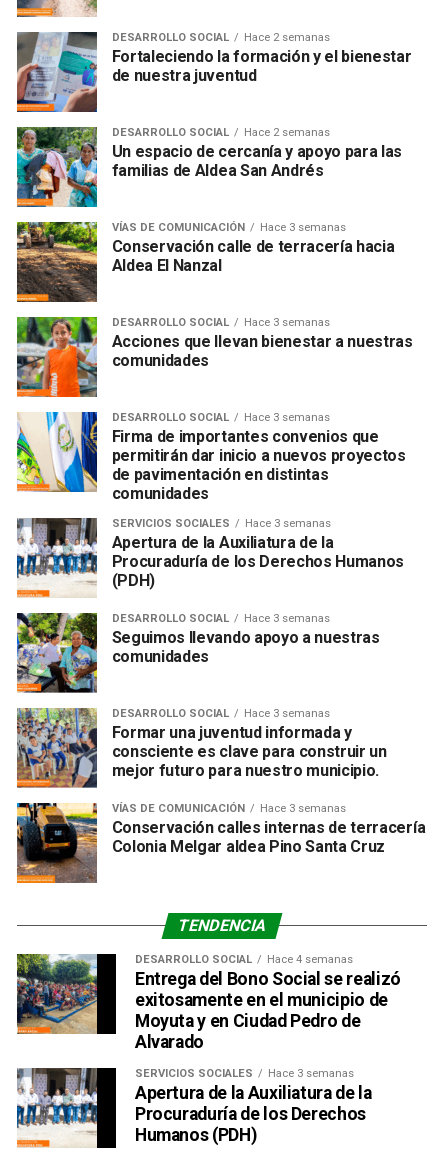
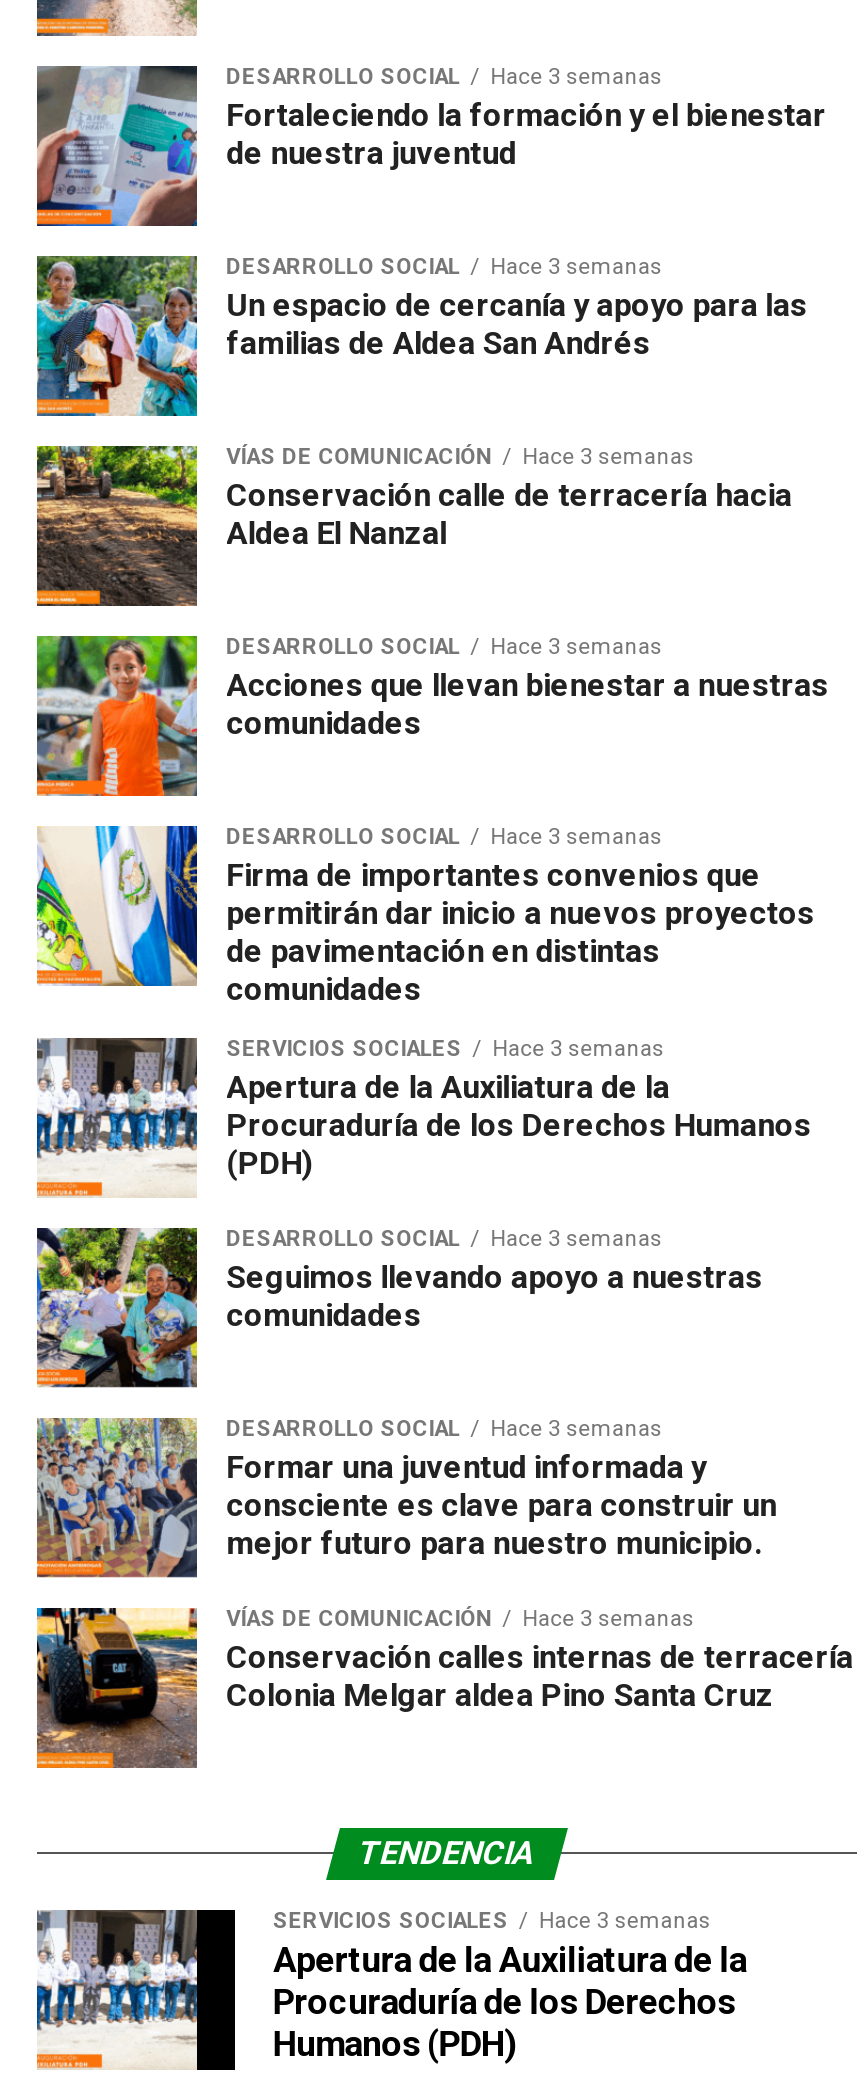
- DESARROLLO SOCIAL Hace 2 semanas
+ DESARROLLO SOCIAL Hace 3 semanas

- DESARROLLO SOCIAL Hace 2 semanas
+ DESARROLLO SOCIAL Hace 3 semanas

- [image]
- DESARROLLO SOCIAL
- Hace 4 semanas
- Entrega del Bono Social se realizó
- exitosamente en el municipio de
- Moyuta y en Ciudad Pedro de
- Alvarado
